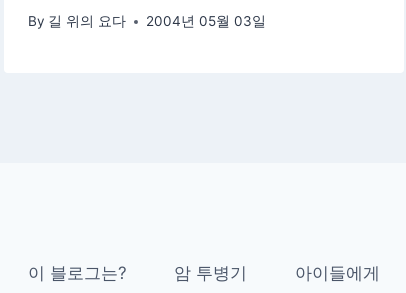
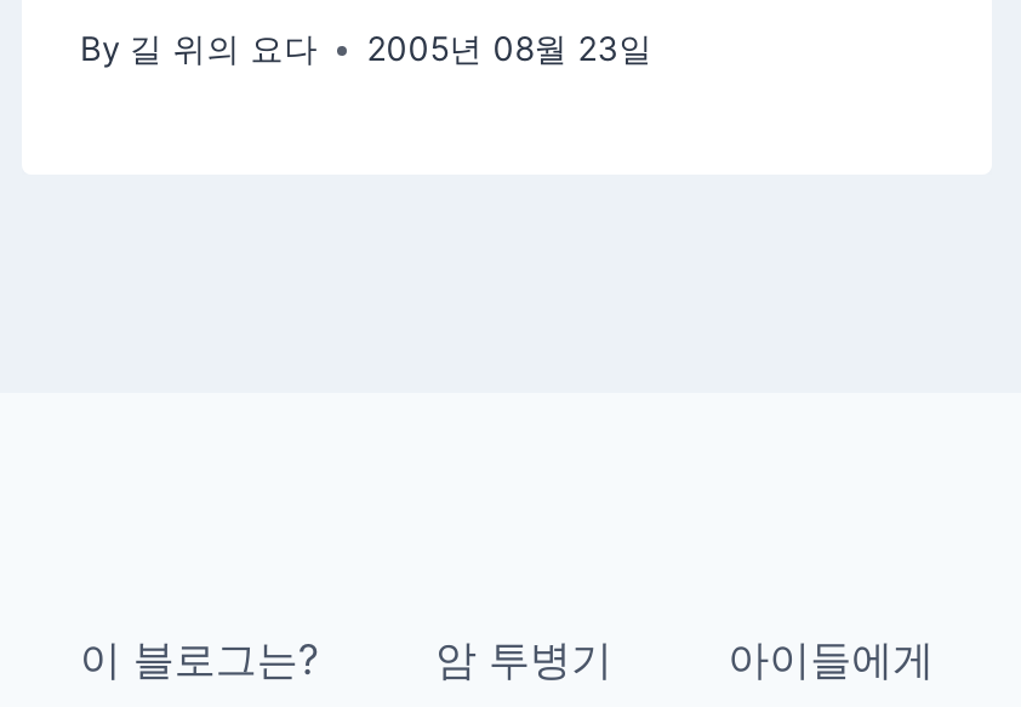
- By 길 위의 요다 2004년 05월 03일
+ By 길 위의 요다 2005년 08월 23일
